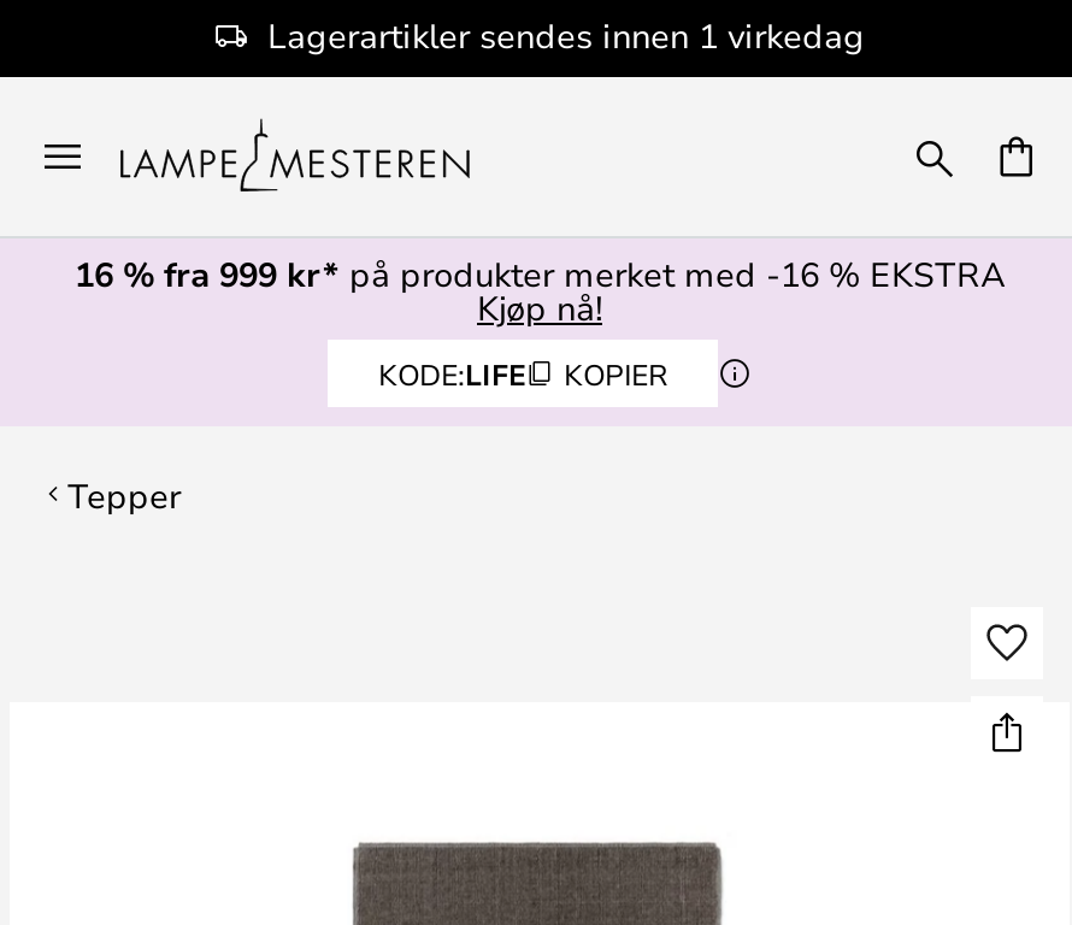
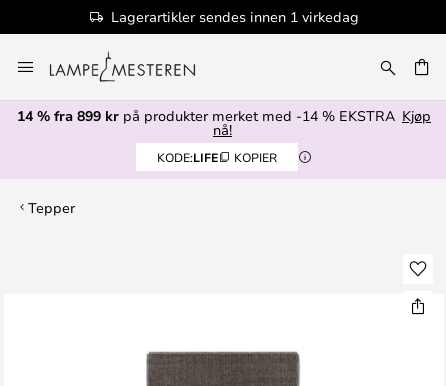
- 16 % fra 999 kr* på produkter merket med -16 % EKSTRA
- Kjøp nå!
+ 14 % fra 899 kr på produkter merket med -14 % EKSTRA Kjøp
+ nå!
